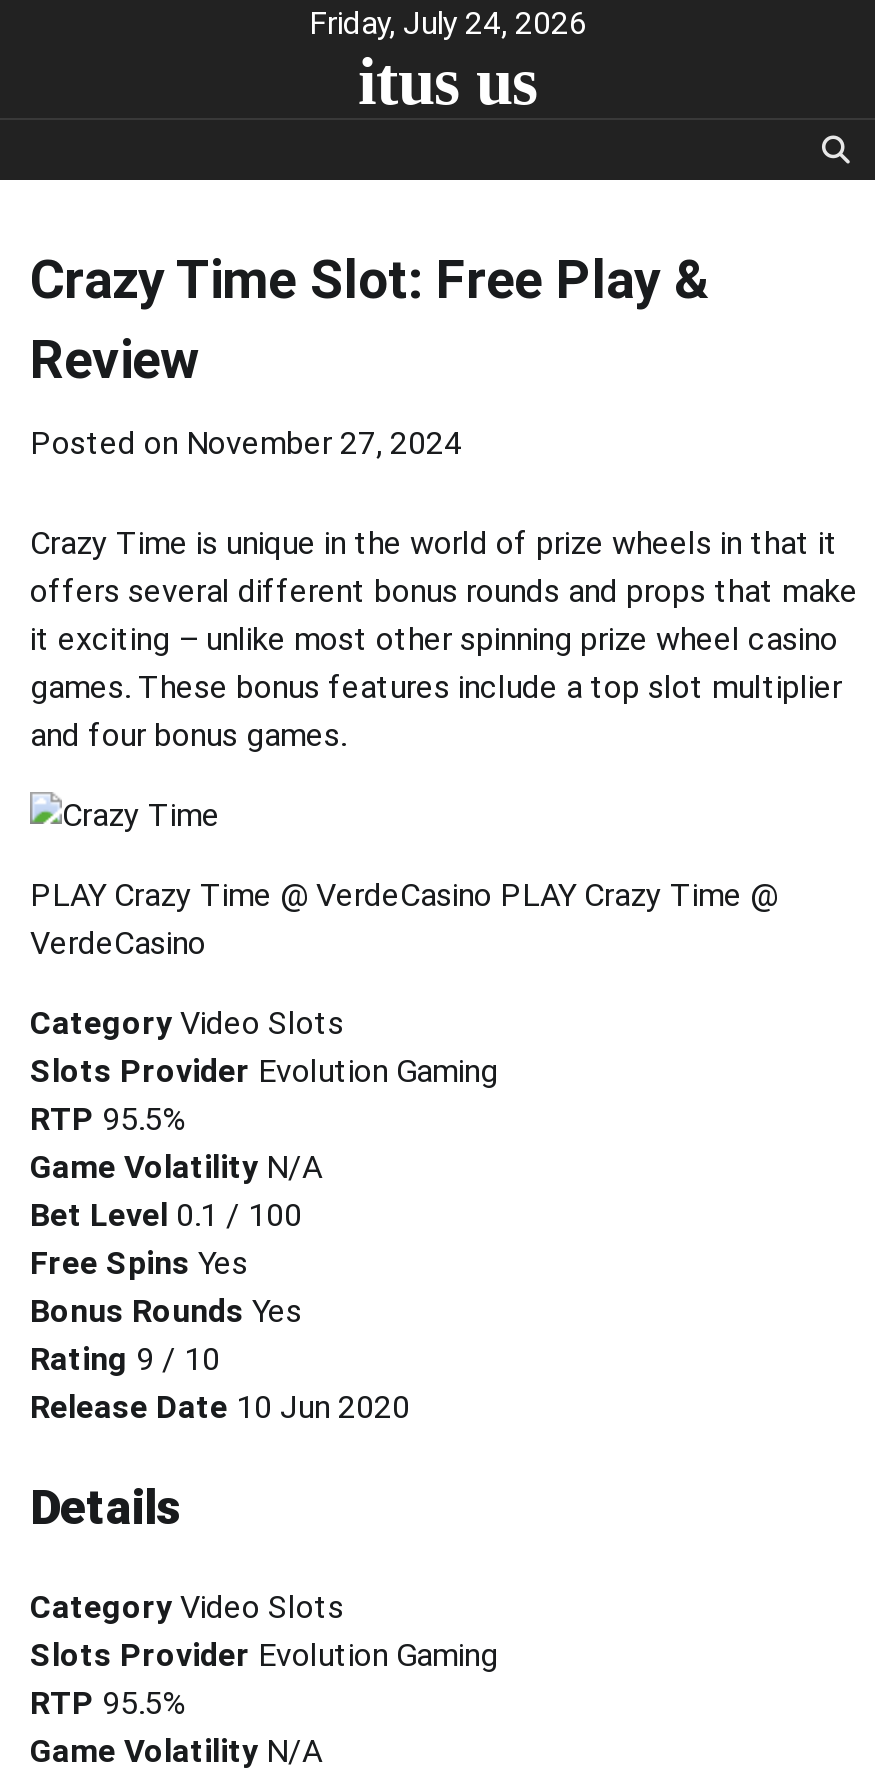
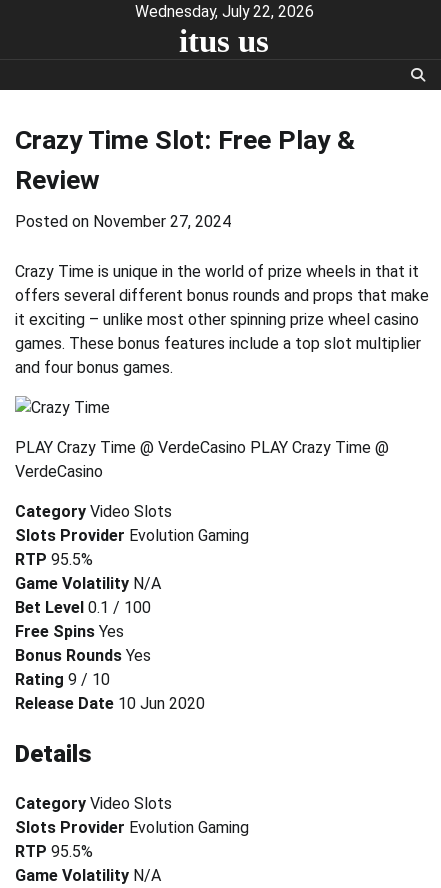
- Friday, July 24, 2026
+ Wednesday, July 22, 2026
